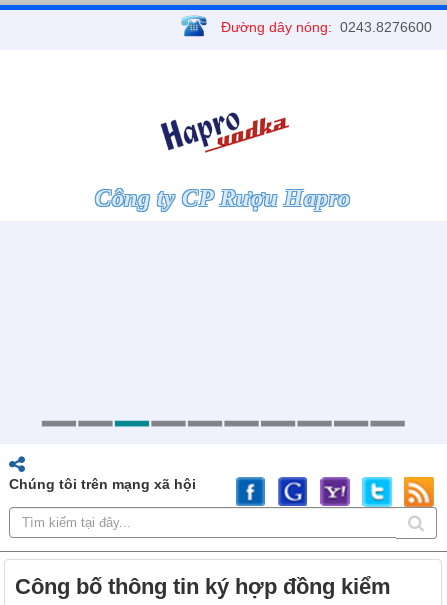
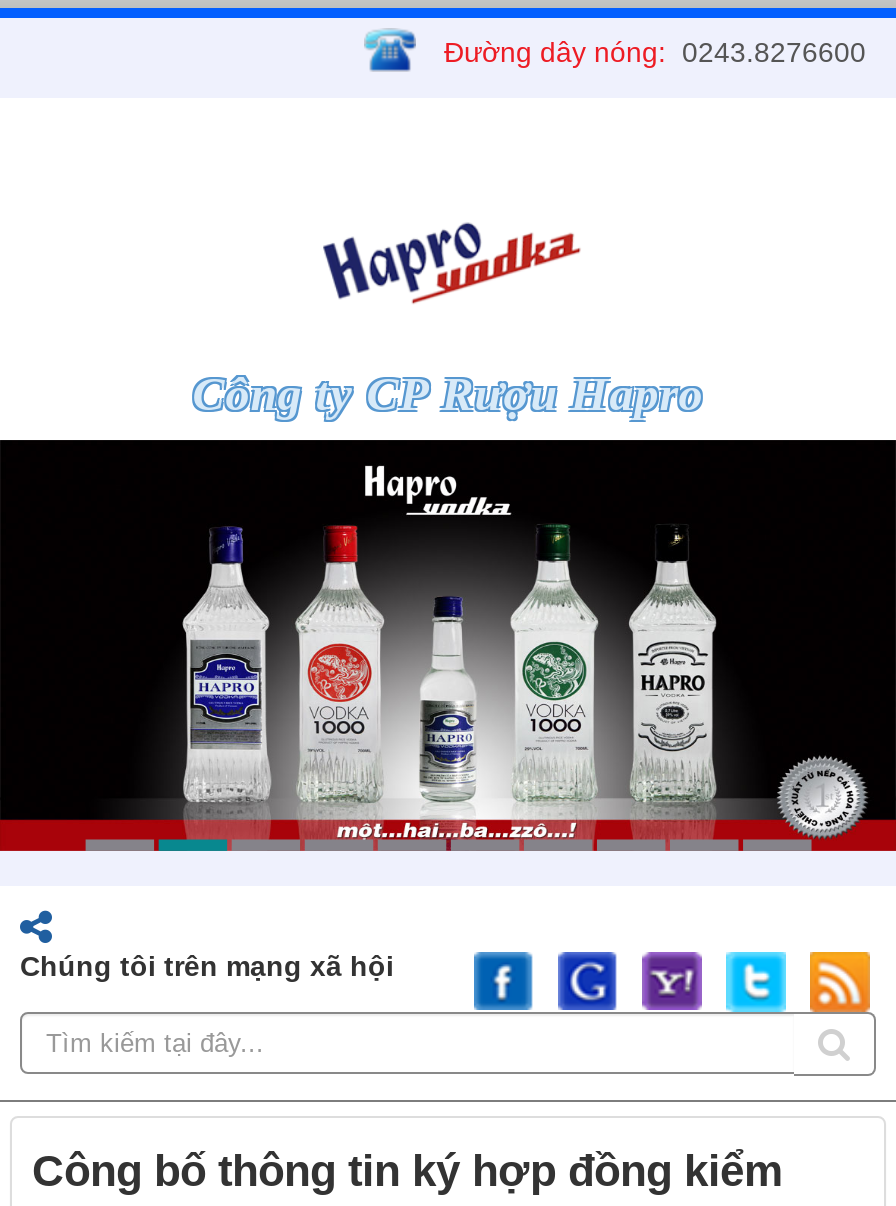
+ [image]
